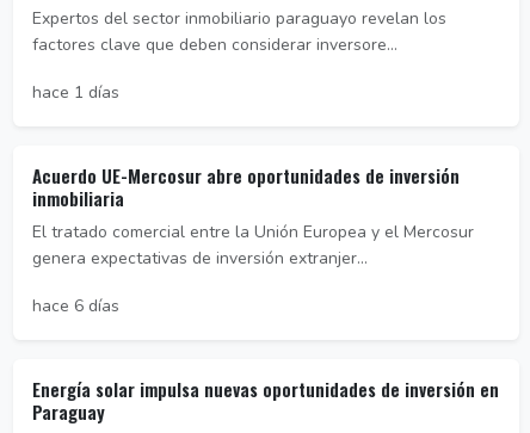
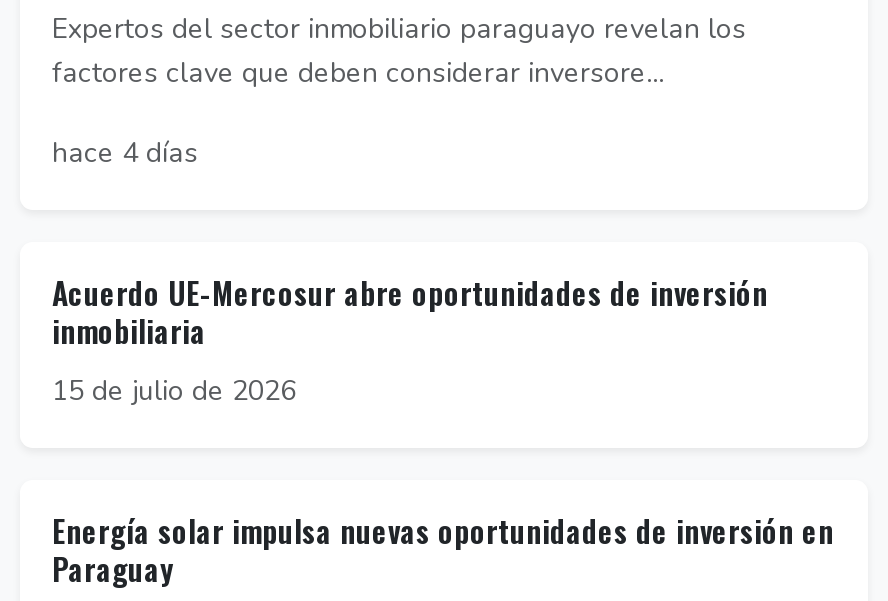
- hace 1 días
+ hace 4 días

- El tratado comercial entre la Unión Europea y el Mercosur
- genera expectativas de inversión extranjer...
- hace 6 días
+ 15 de julio de 2026
